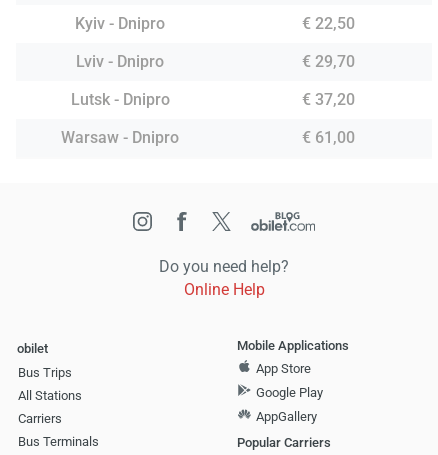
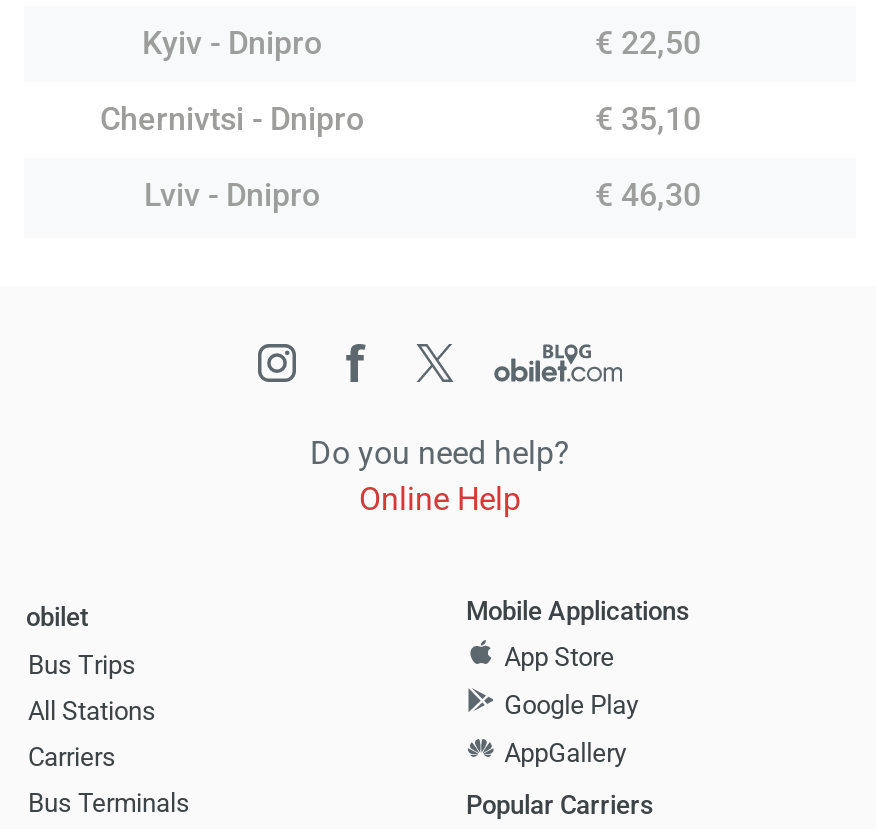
+ Chernivtsi - Dnipro
+ € 35,10

- € 29,70
- Lutsk - Dnipro
- € 37,20
- Warsaw - Dnipro
- € 61,00
+ € 46,30

moved down: Lviv - Dnipro
